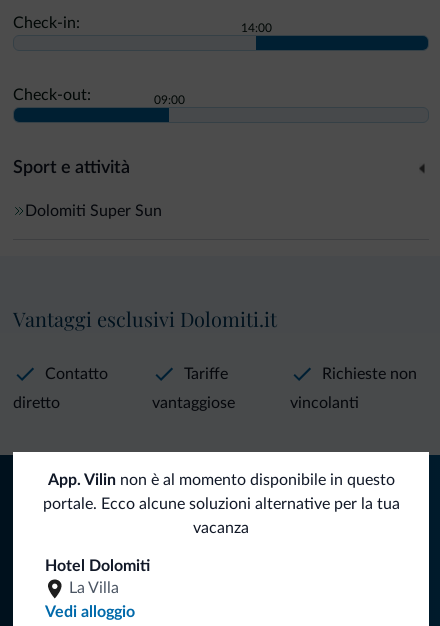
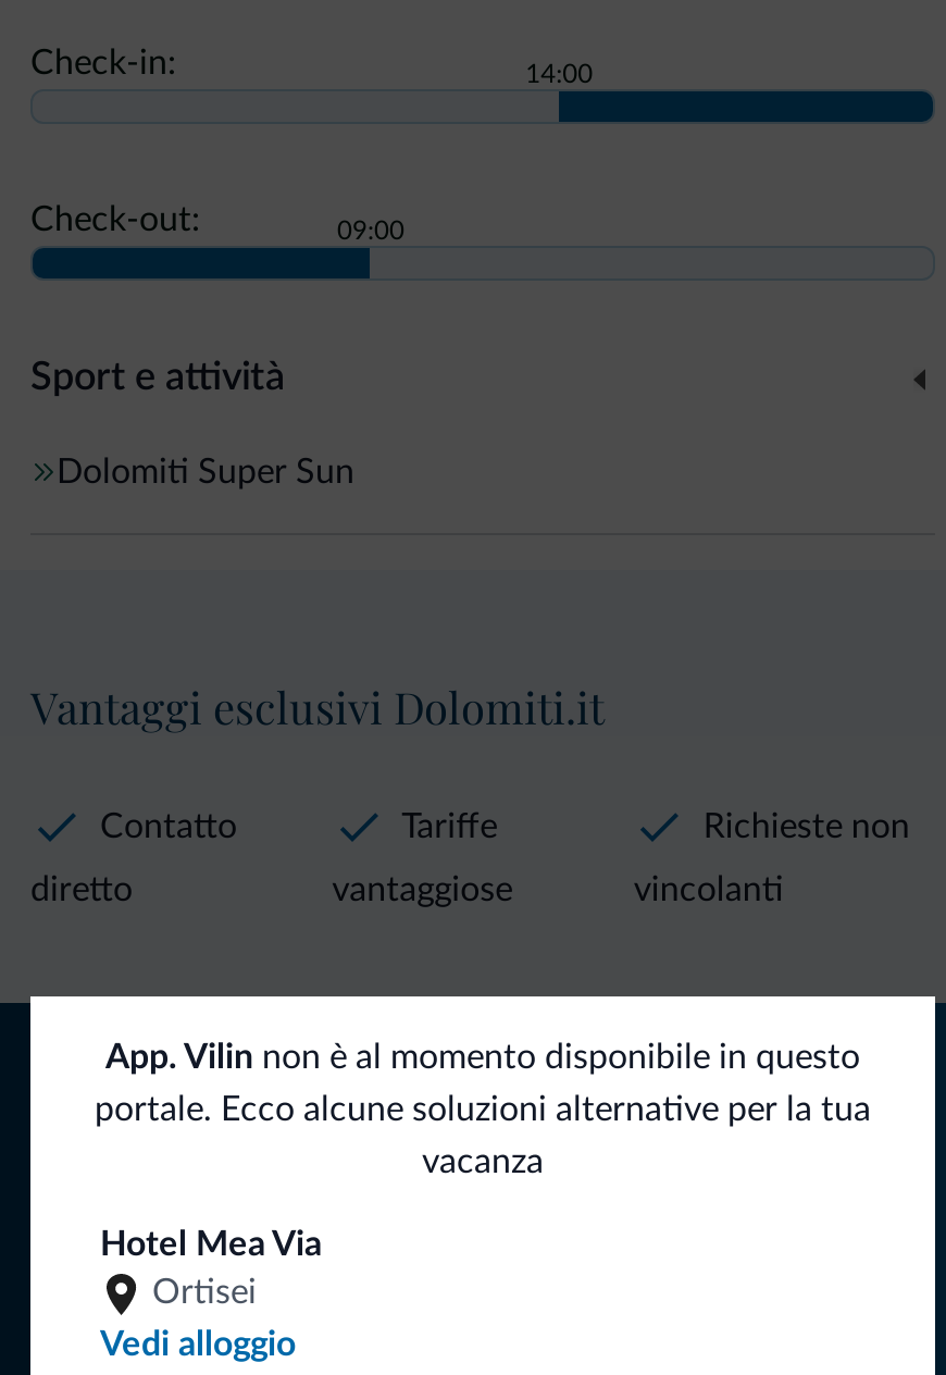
- Hotel Dolomiti
- La Villa
+ Hotel Mea Via
+ Ortisei
